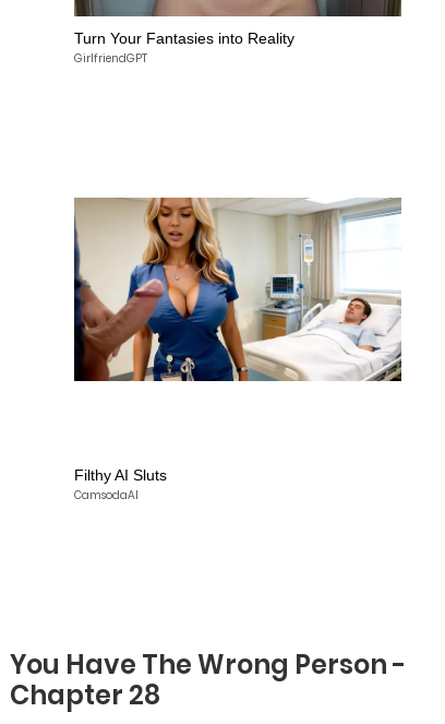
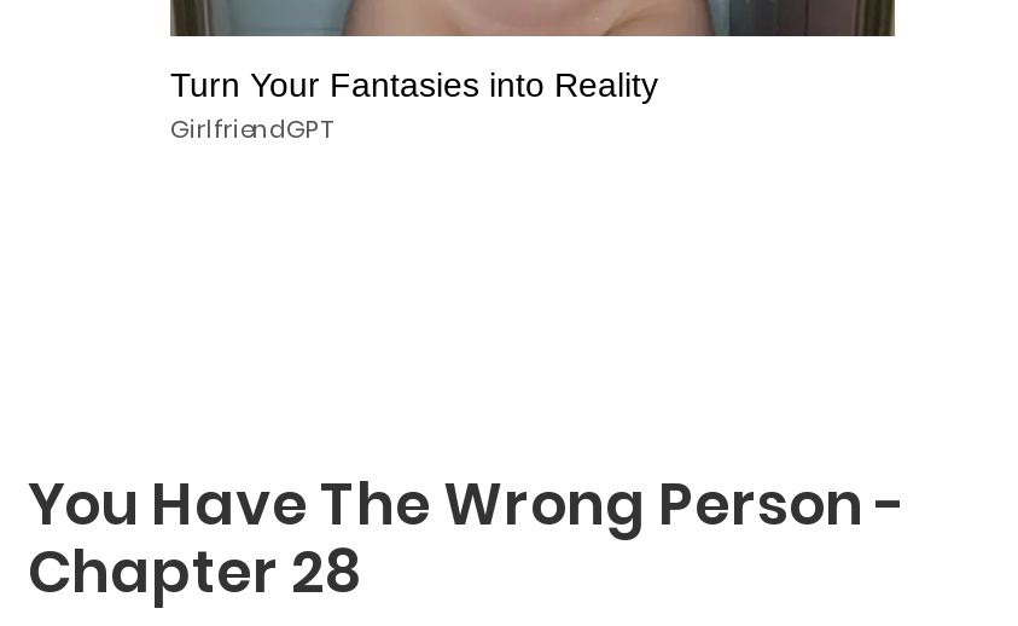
- [image]

- Filthy AI Sluts
- CamsodaAI
